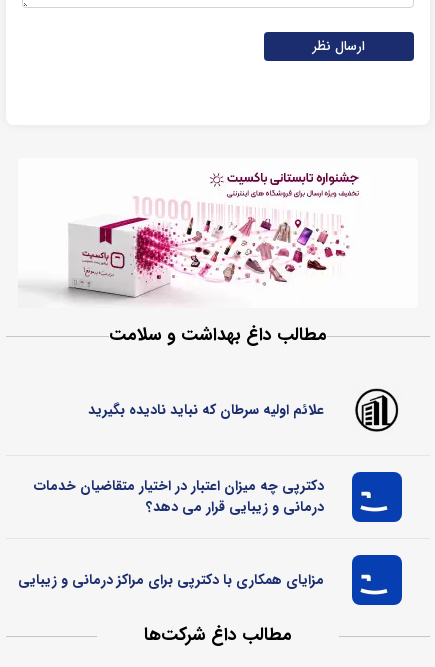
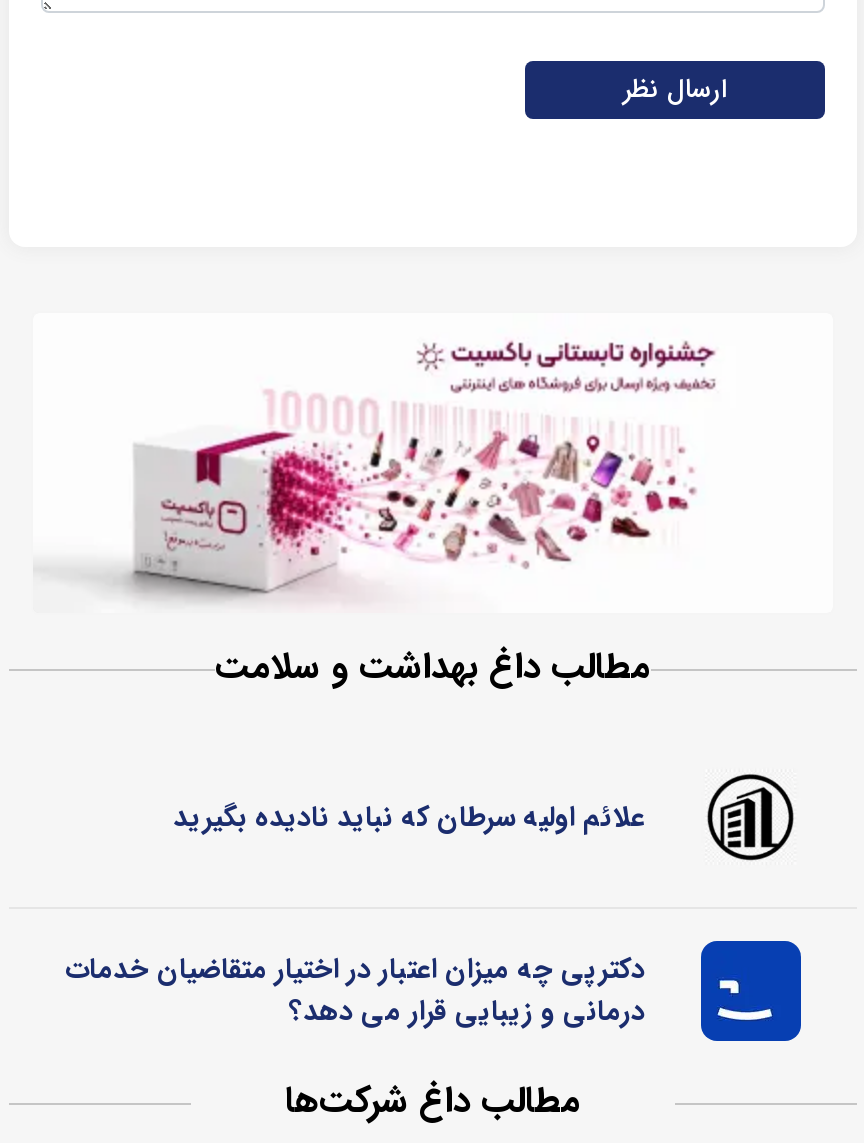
- مزایای همکاری با دکترپی برای مراکز درمانی و زیبایی
